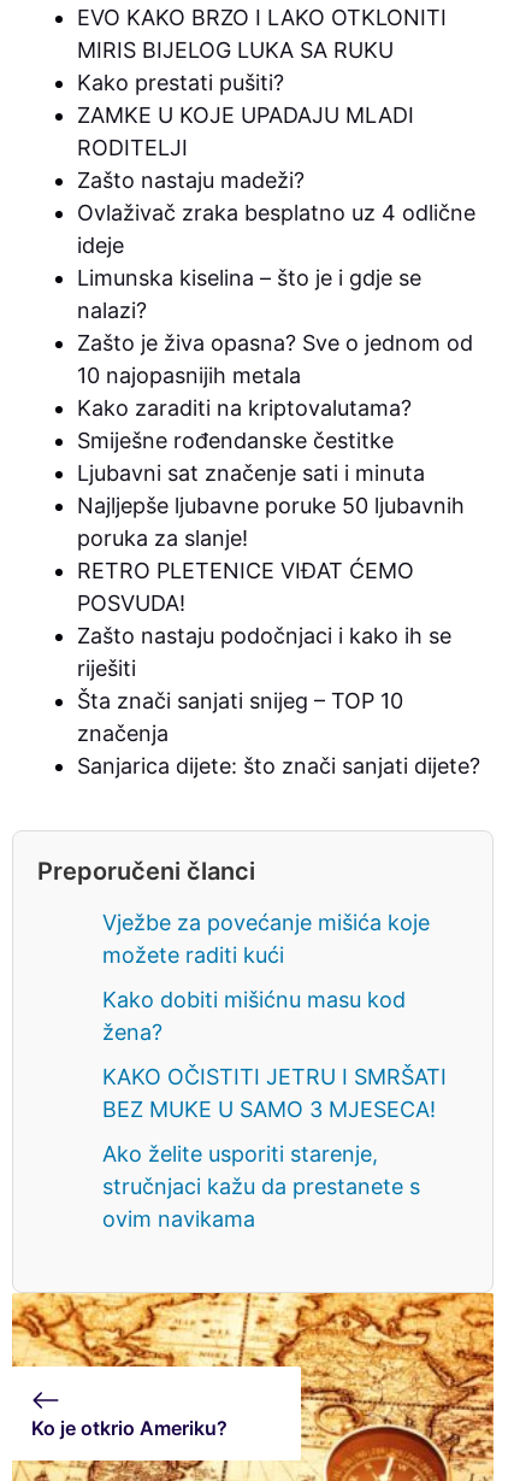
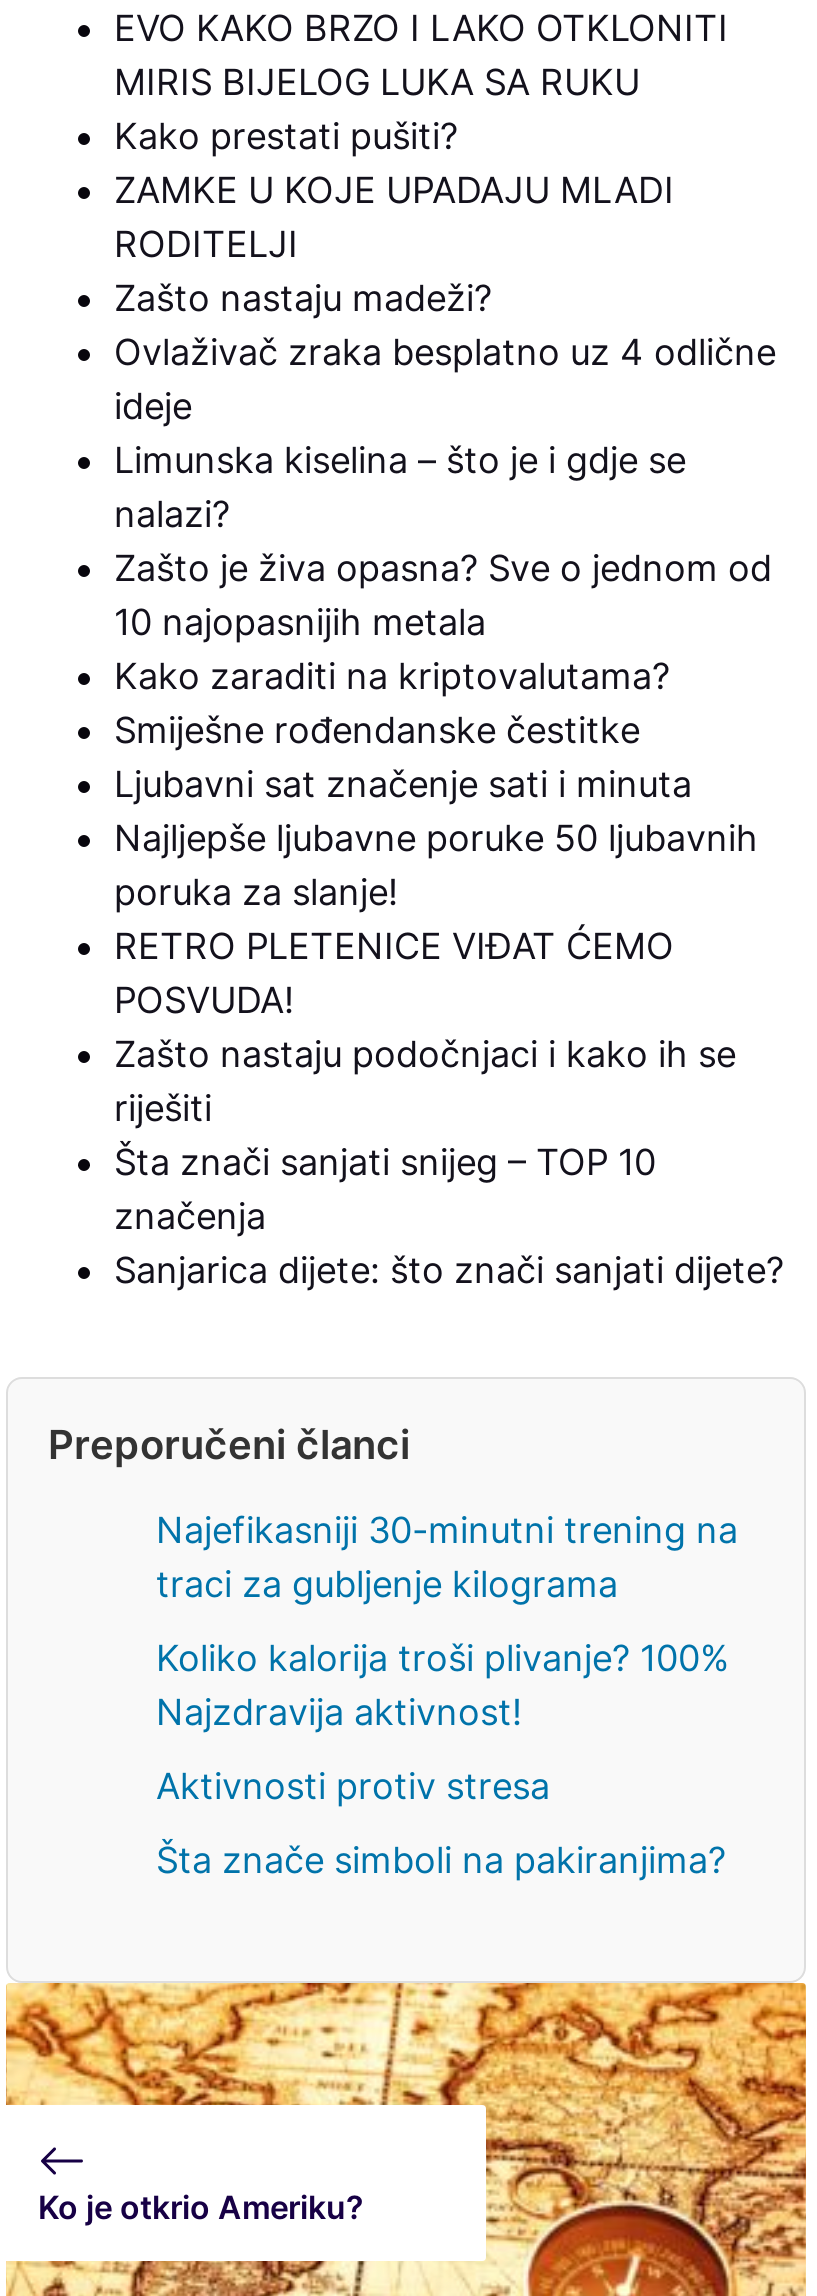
- Vježbe za povećanje mišića koje
- možete raditi kući
+ Najefikasniji 30-minutni trening na
+ traci za gubljenje kilograma

- Kako dobiti mišićnu masu kod
- žena?
+ Koliko kalorija troši plivanje? 100%
+ Najzdravija aktivnost!

- KAKO OČISTITI JETRU I SMRŠATI
- BEZ MUKE U SAMO 3 MJESECA!
+ Aktivnosti protiv stresa

- Ako želite usporiti starenje,
- stručnjaci kažu da prestanete s
- ovim navikama
+ Šta znače simboli na pakiranjima?
